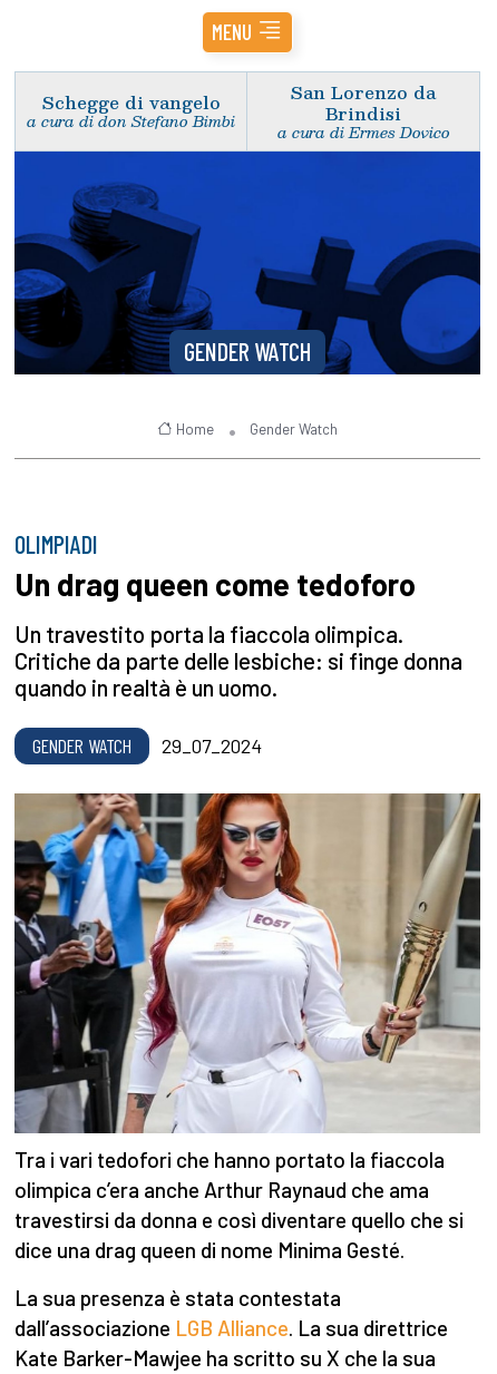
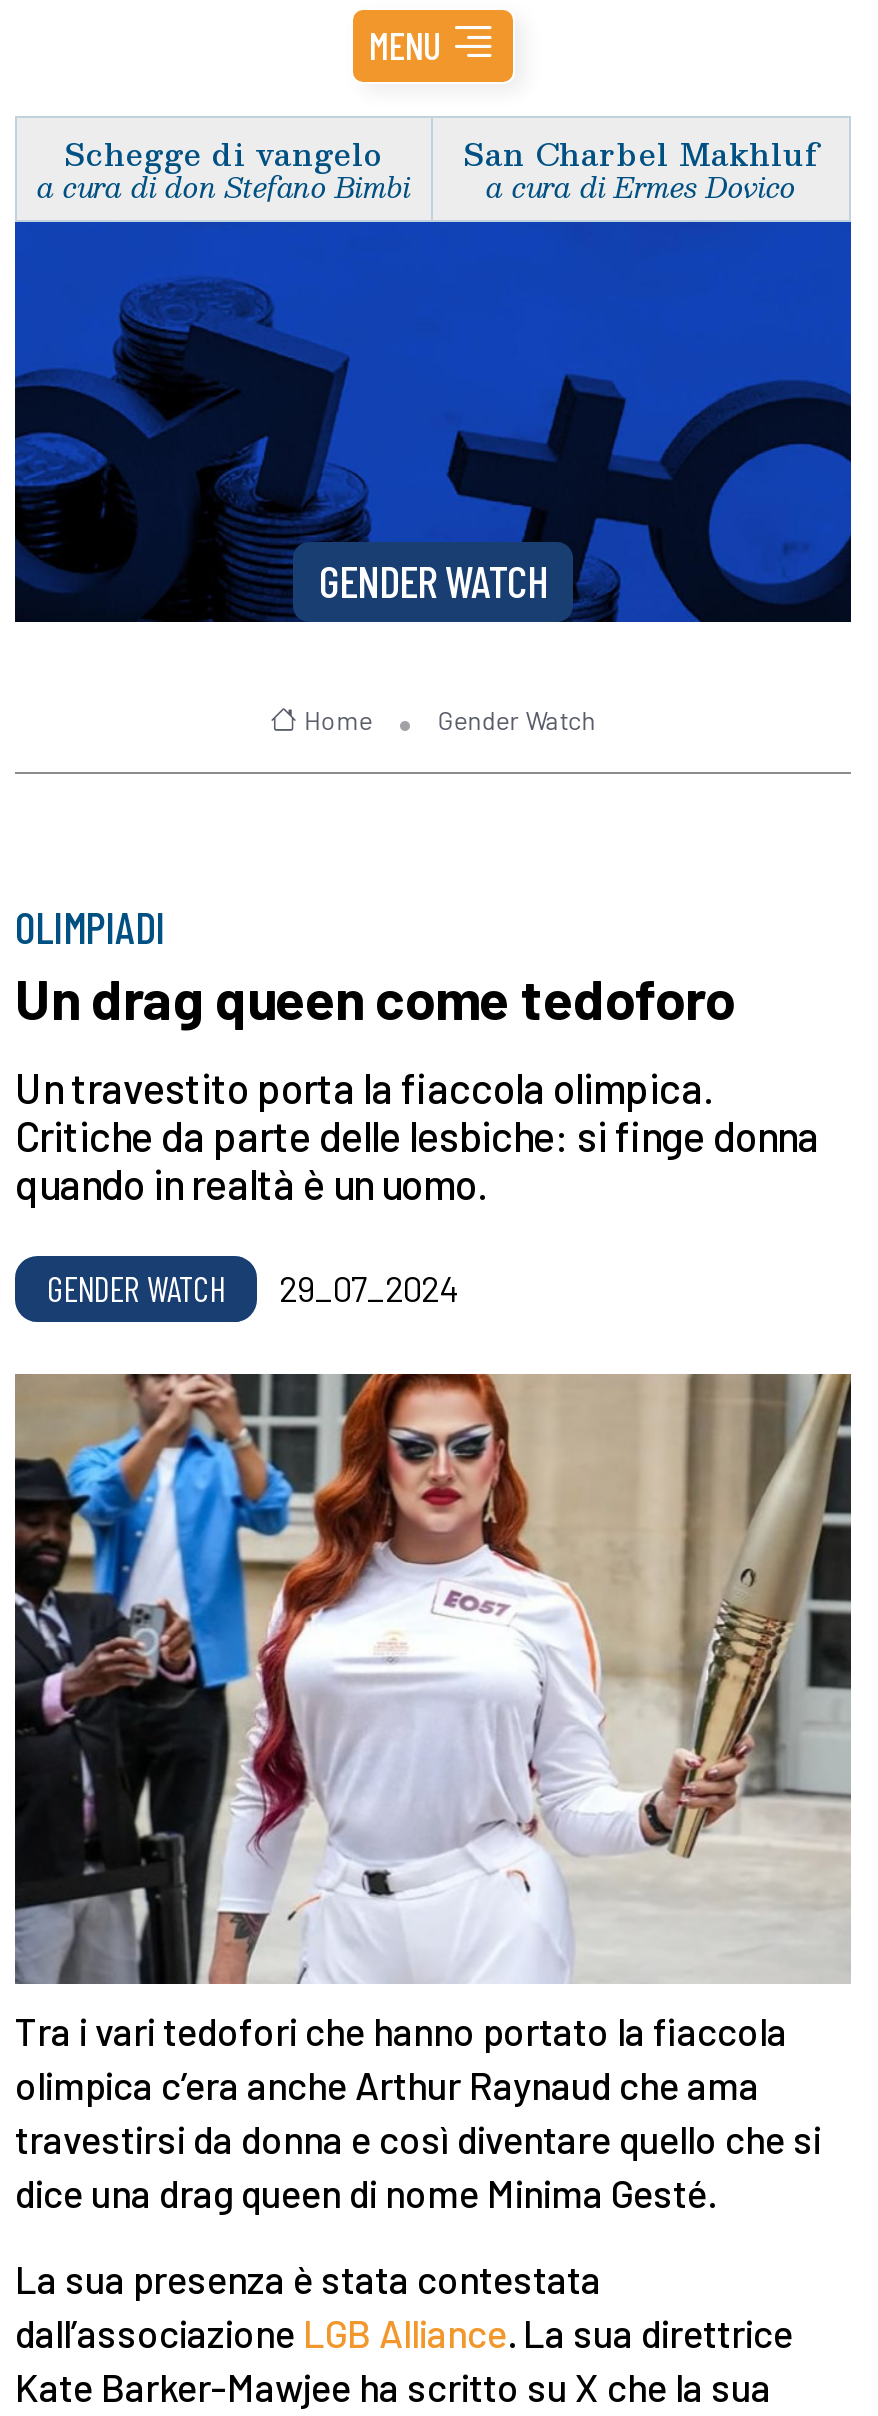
- San Lorenzo da
- Brindisi
+ San Charbel Makhluf
